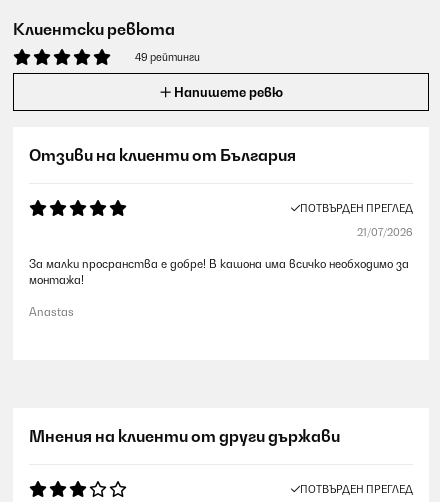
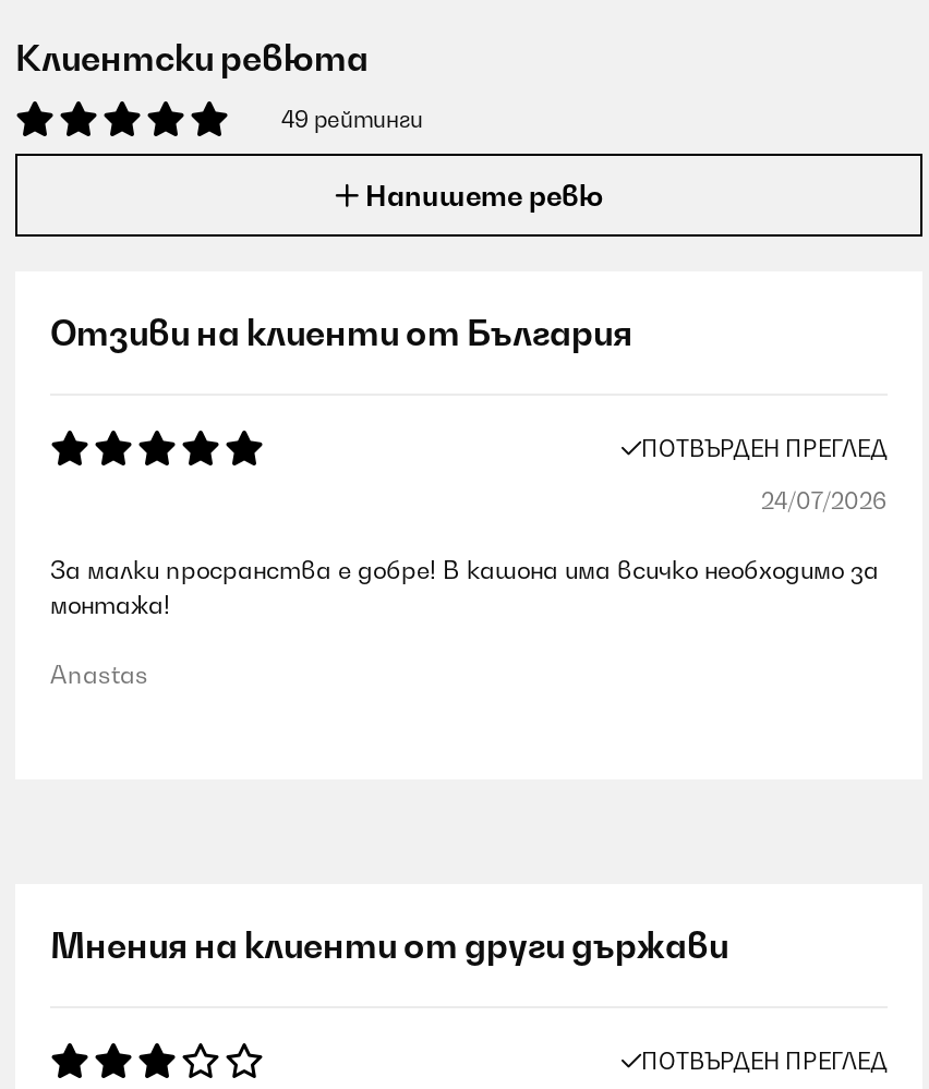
- 21/07/2026
+ 24/07/2026
